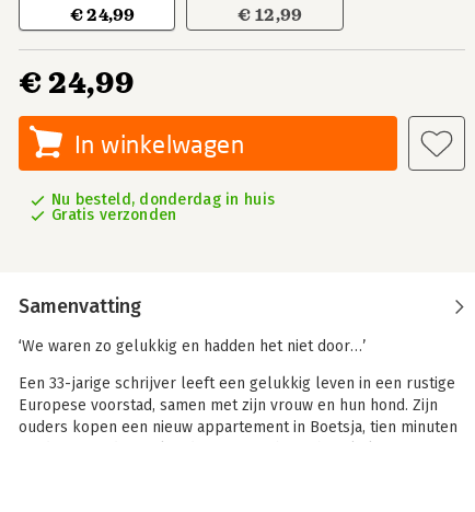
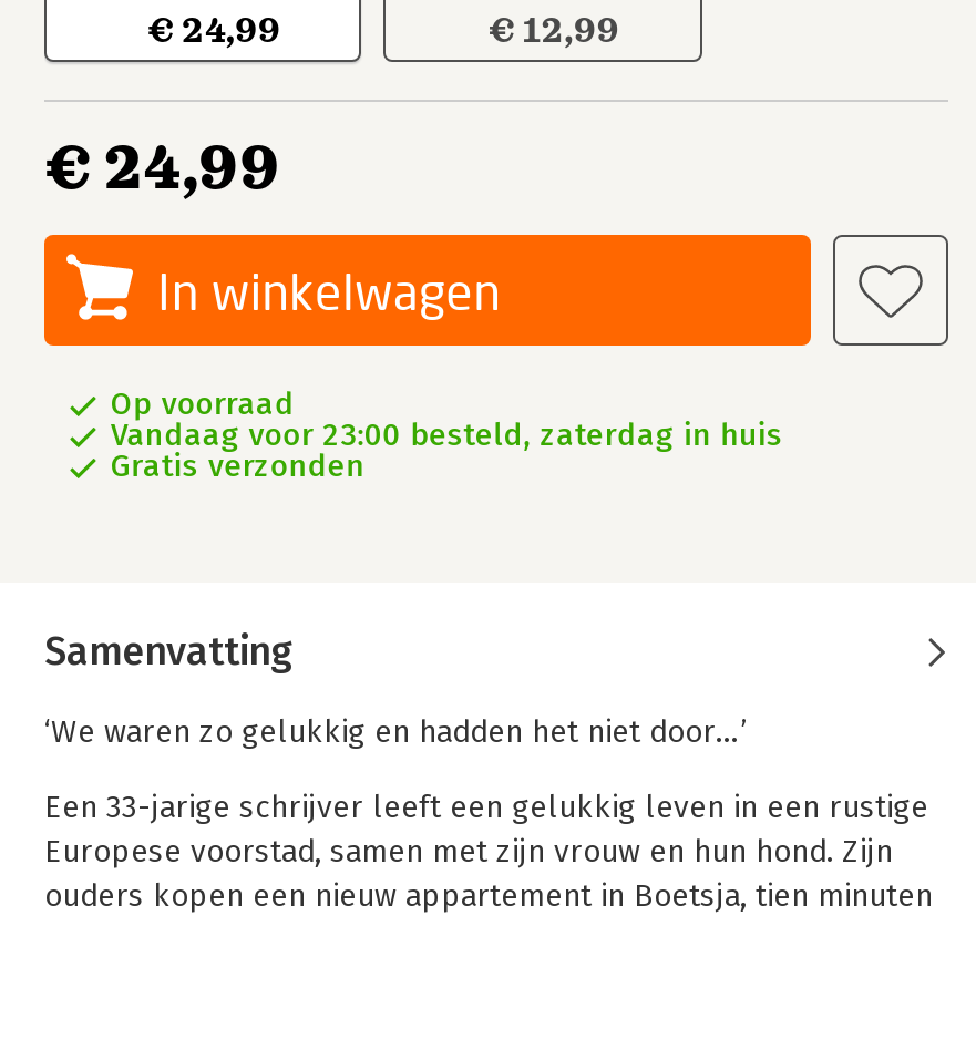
- Nu besteld, donderdag in huis
+ Op voorraad
+ Vandaag voor 23:00 besteld, zaterdag in huis
